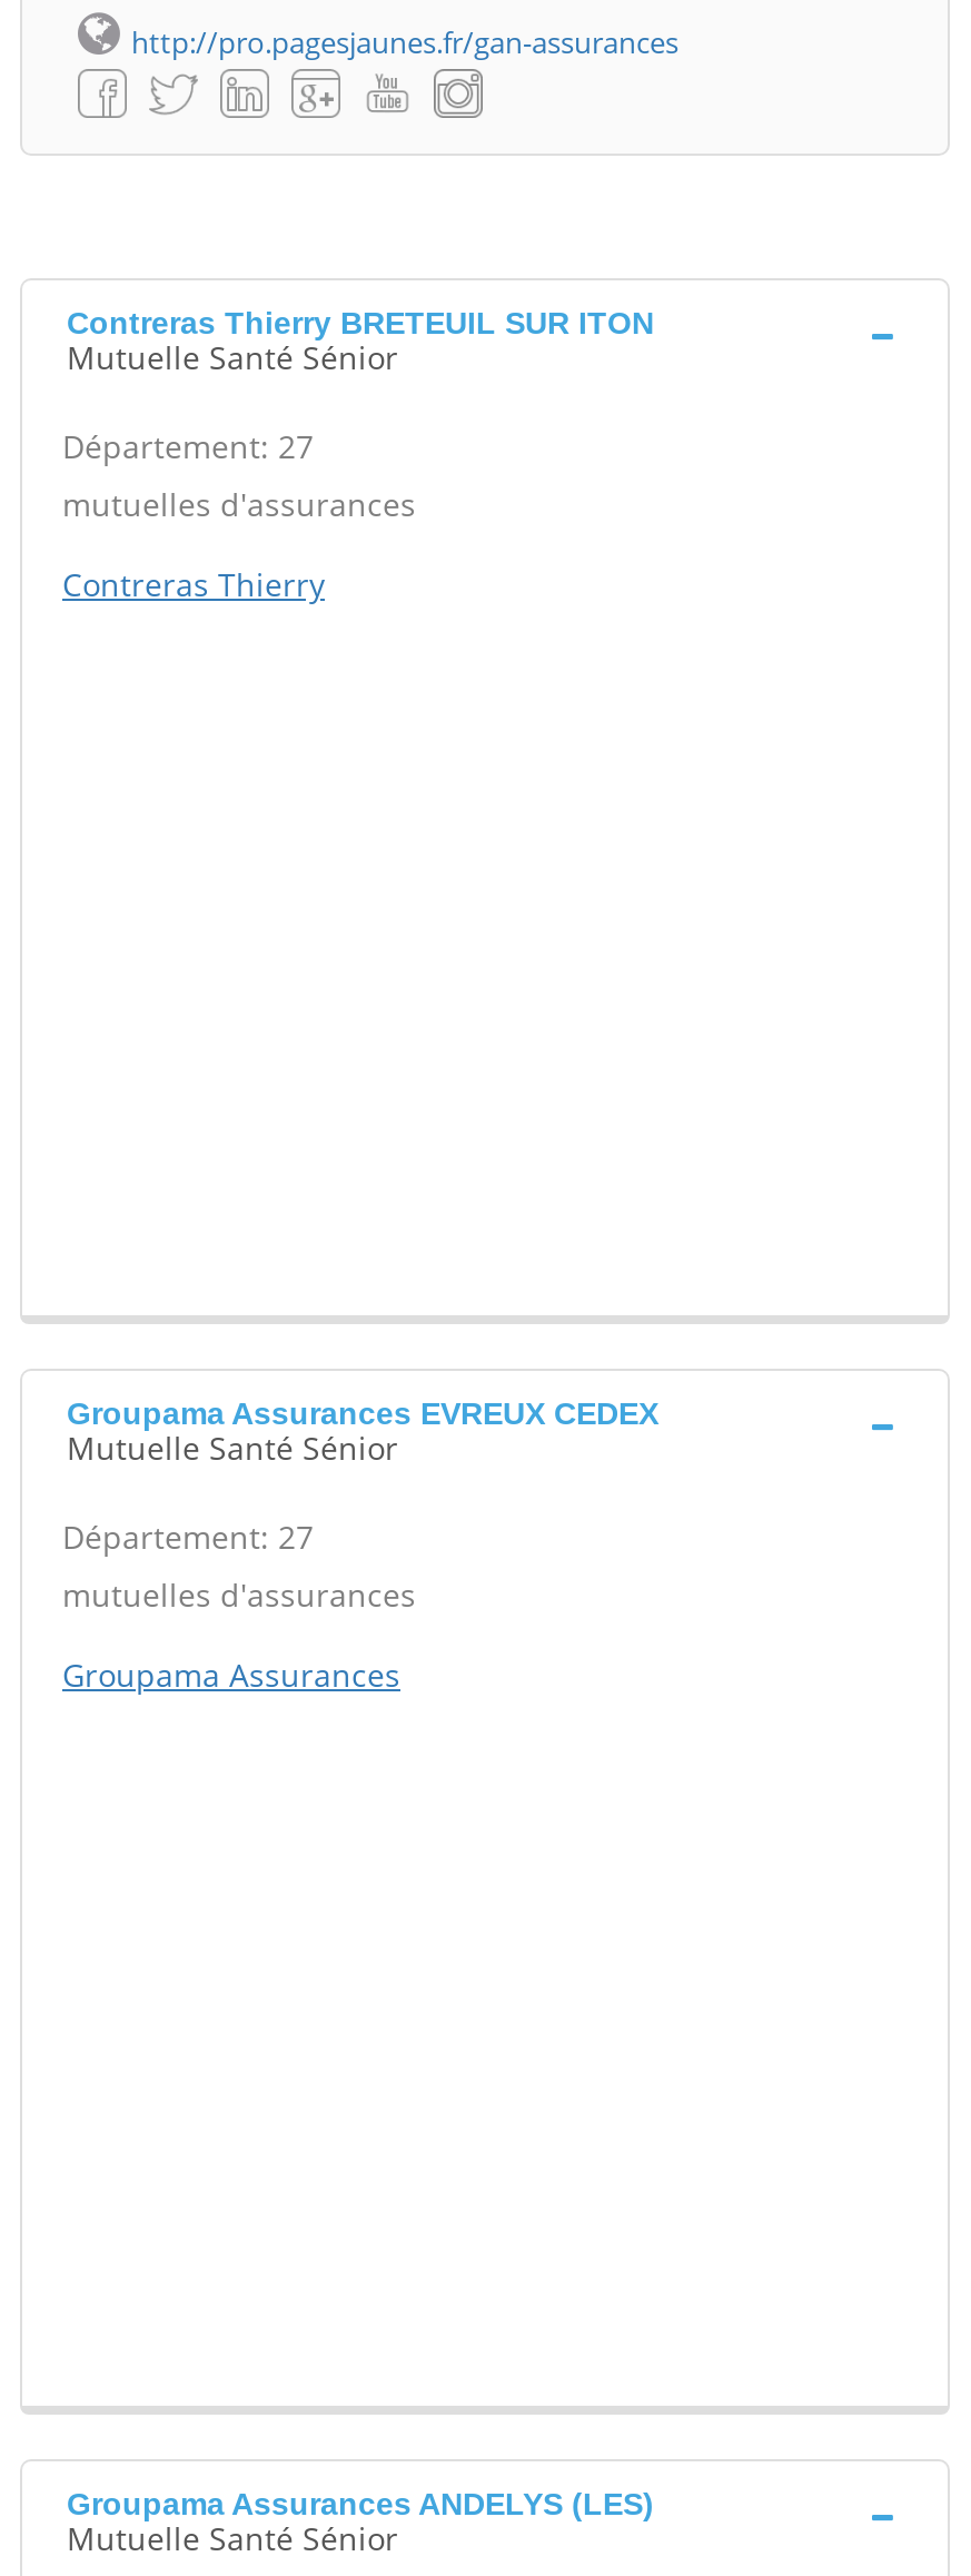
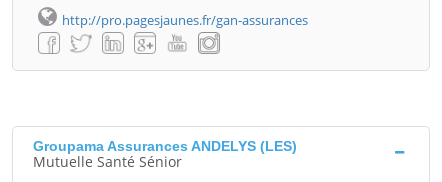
- Contreras Thierry BRETEUIL SUR ITON
- Mutuelle Santé Sénior
- Département: 27
- mutuelles d'assurances
- Contreras Thierry

- Groupama Assurances EVREUX CEDEX
- Mutuelle Santé Sénior
- Département: 27
- mutuelles d'assurances
- Groupama Assurances
